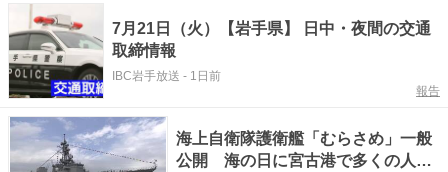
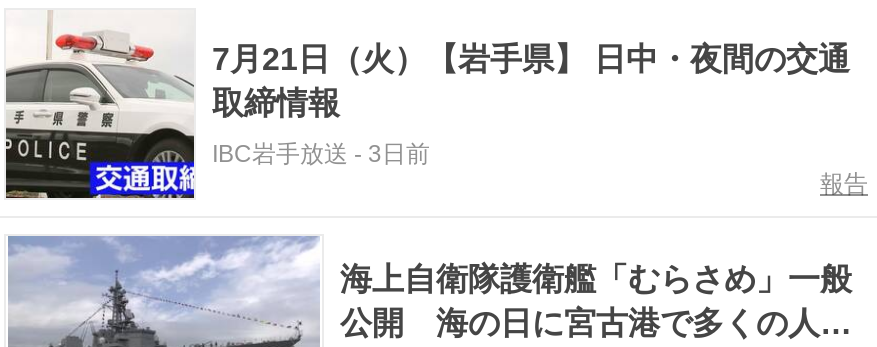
- IBC岩手放送- 1日前
+ IBC岩手放送- 3日前
